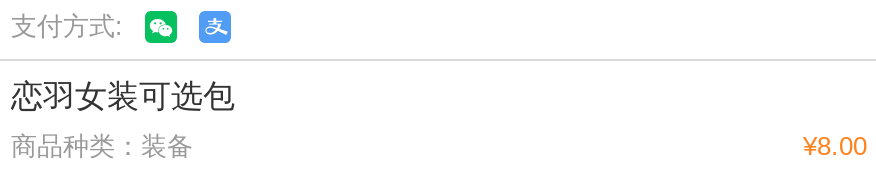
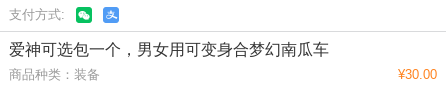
- 恋羽女装可选包
+ 爱神可选包一个，男女用可变身合梦幻南瓜车

- ¥8.00
+ ¥30.00
